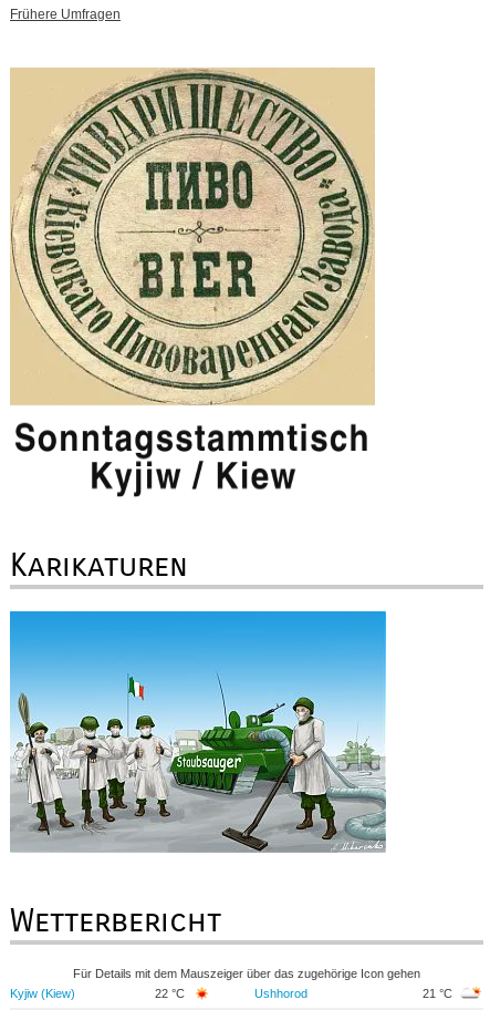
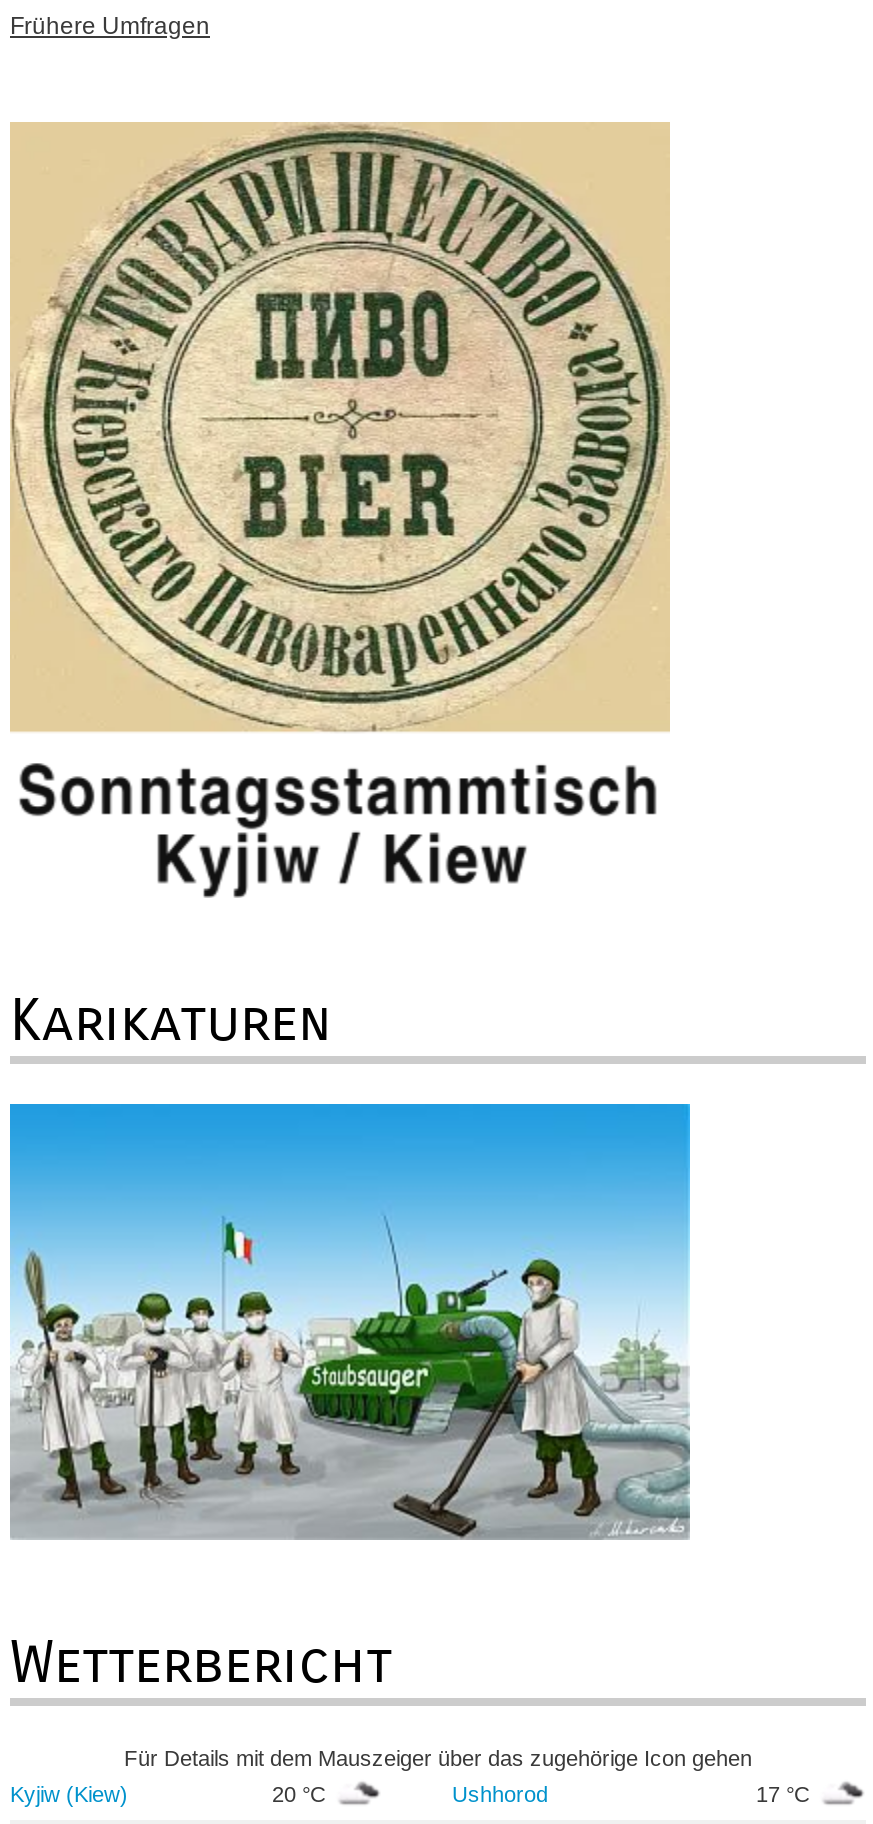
- 22 °C
+ 20 °C

- 21 °C
+ 17 °C
